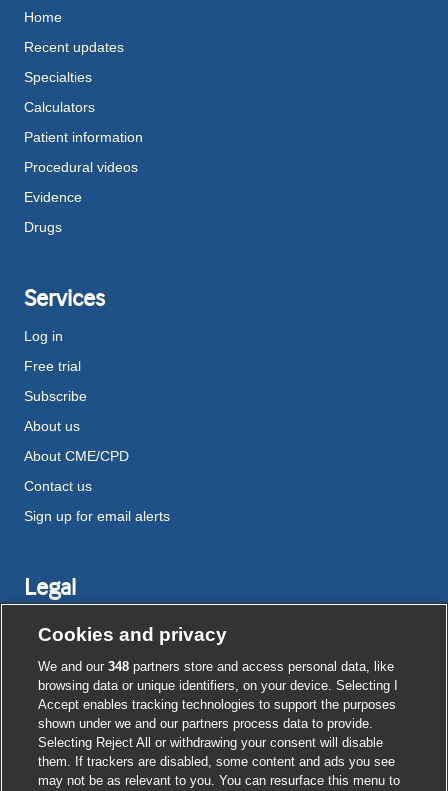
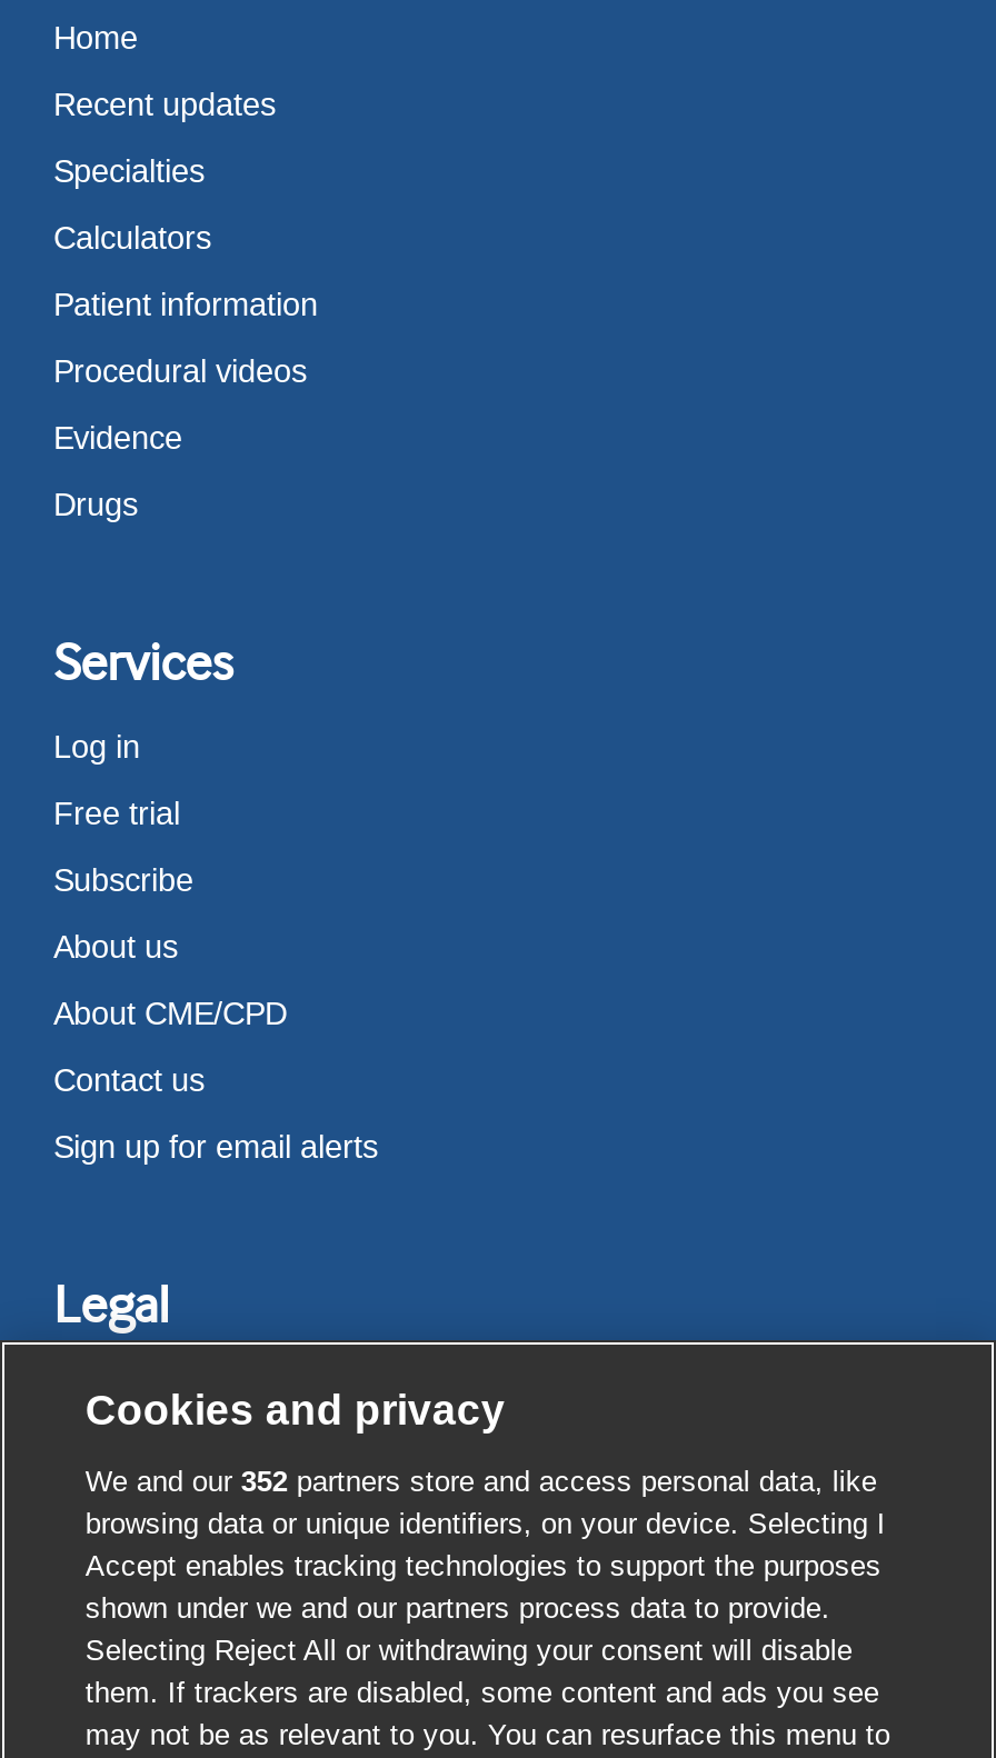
- We and our 348 partners store and access personal data, like
+ We and our 352 partners store and access personal data, like
